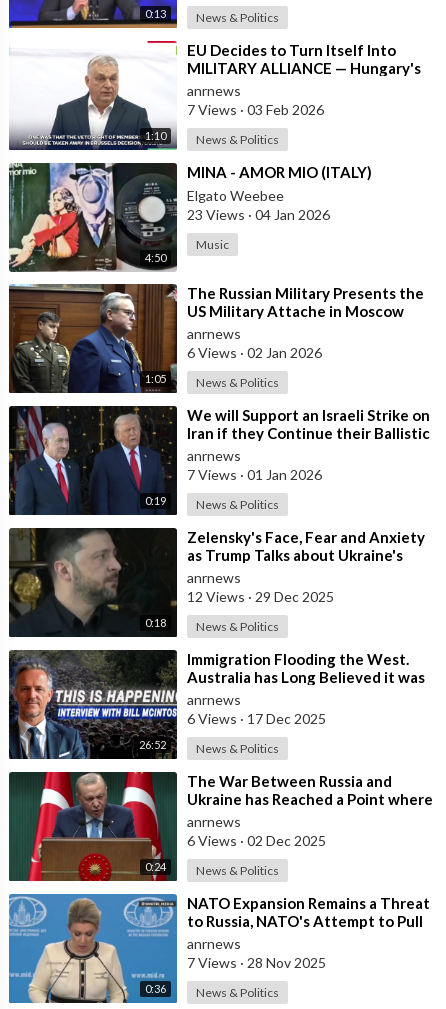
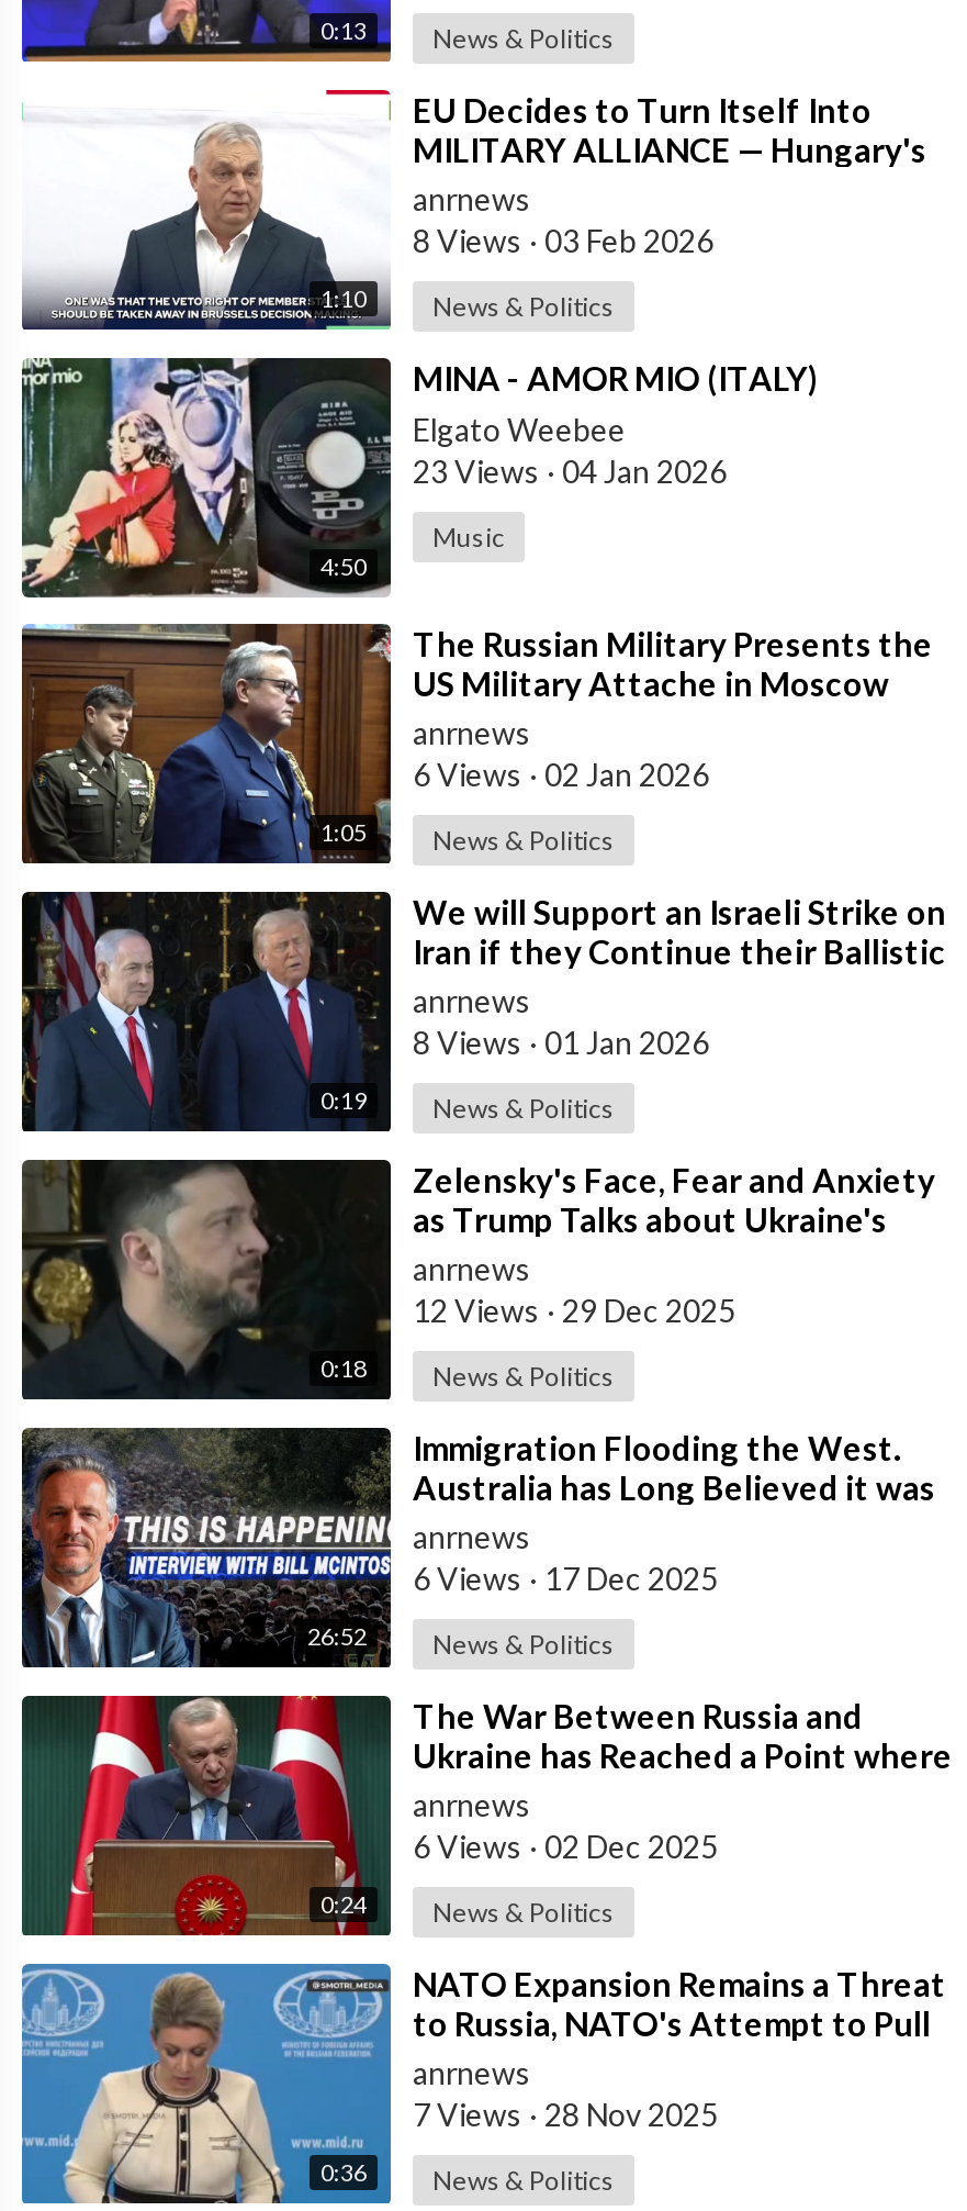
- 7 Views · 03 Feb 2026
+ 8 Views · 03 Feb 2026

- 7 Views · 01 Jan 2026
+ 8 Views · 01 Jan 2026
